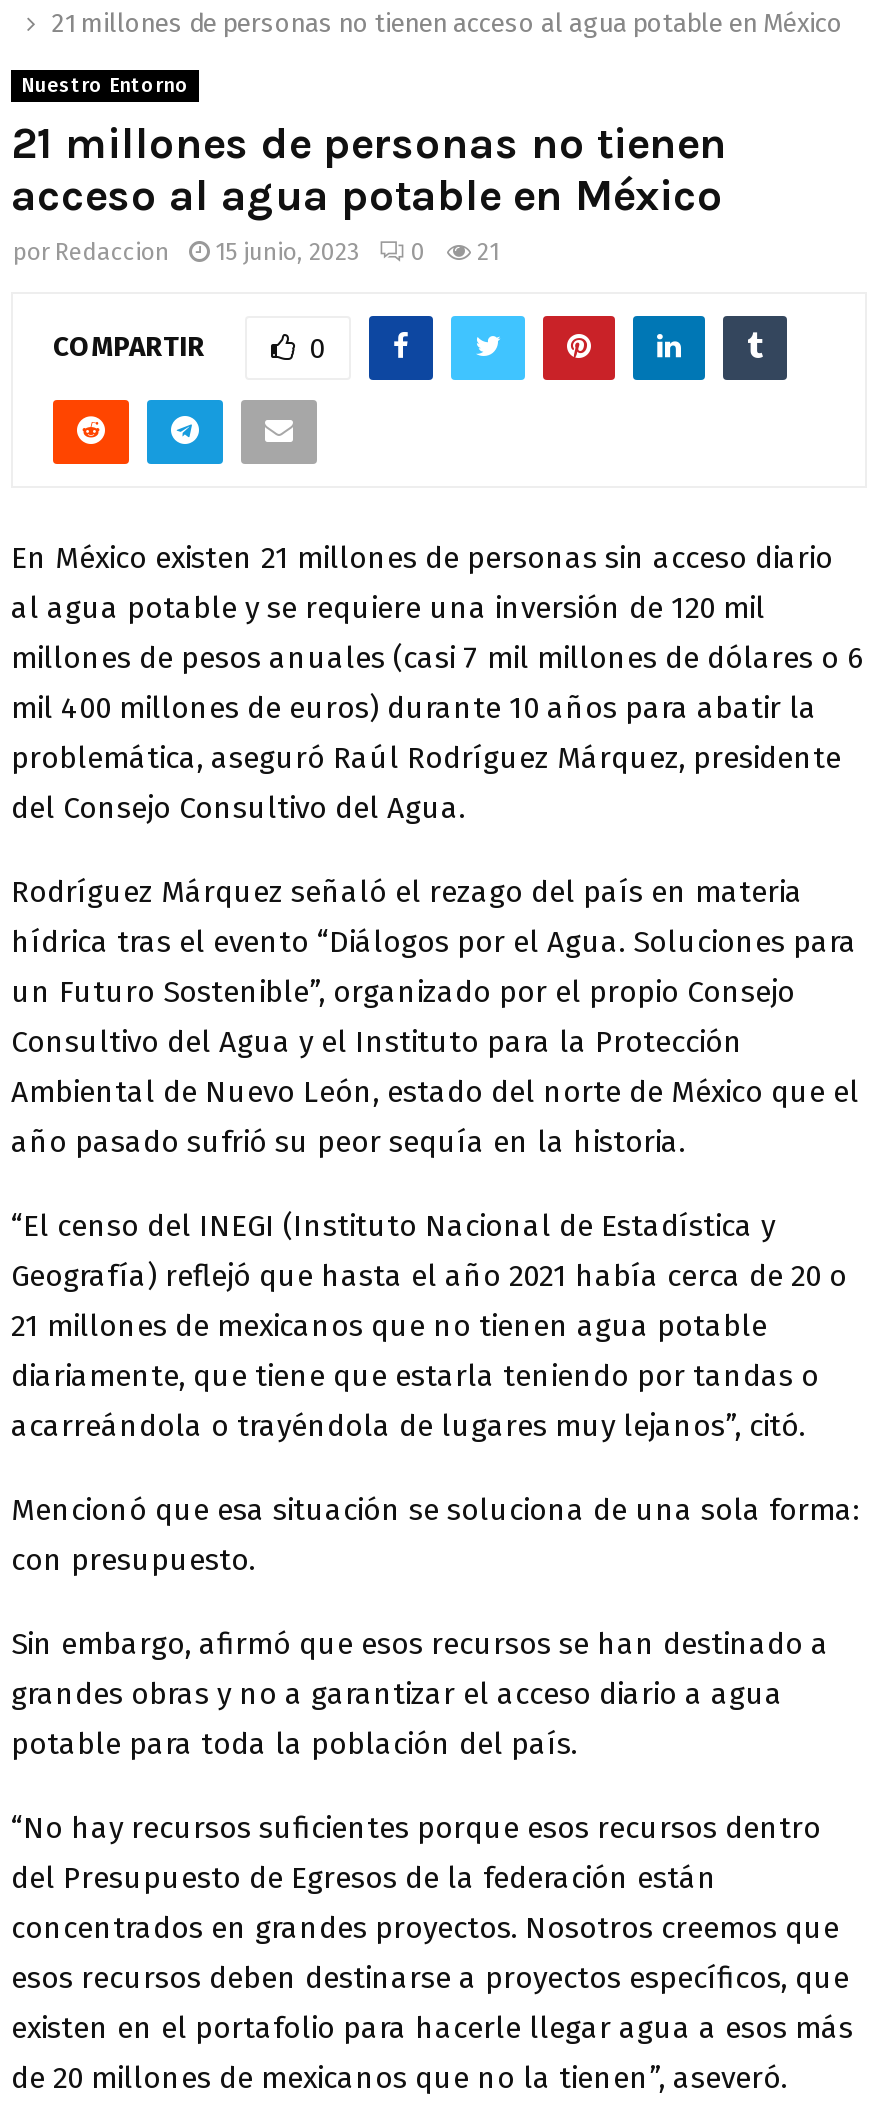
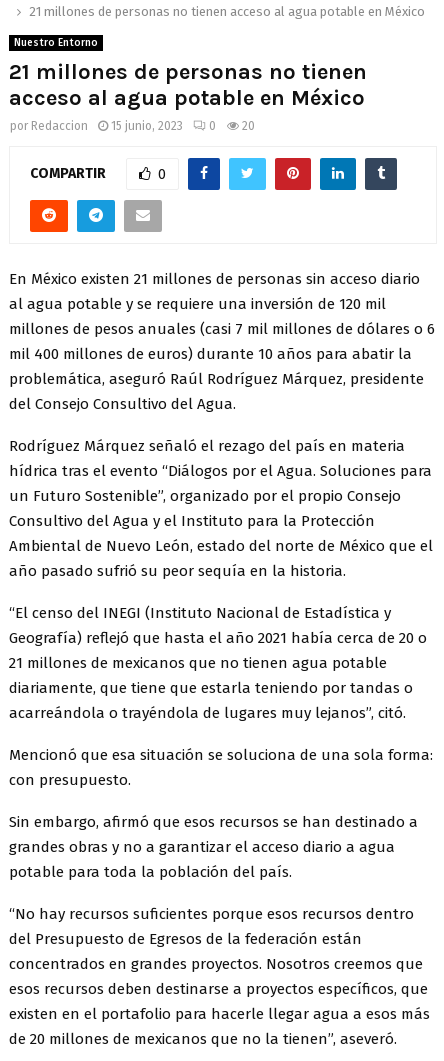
- por Redaccion 15 junio, 2023 0 21
+ por Redaccion 15 junio, 2023 0 20
